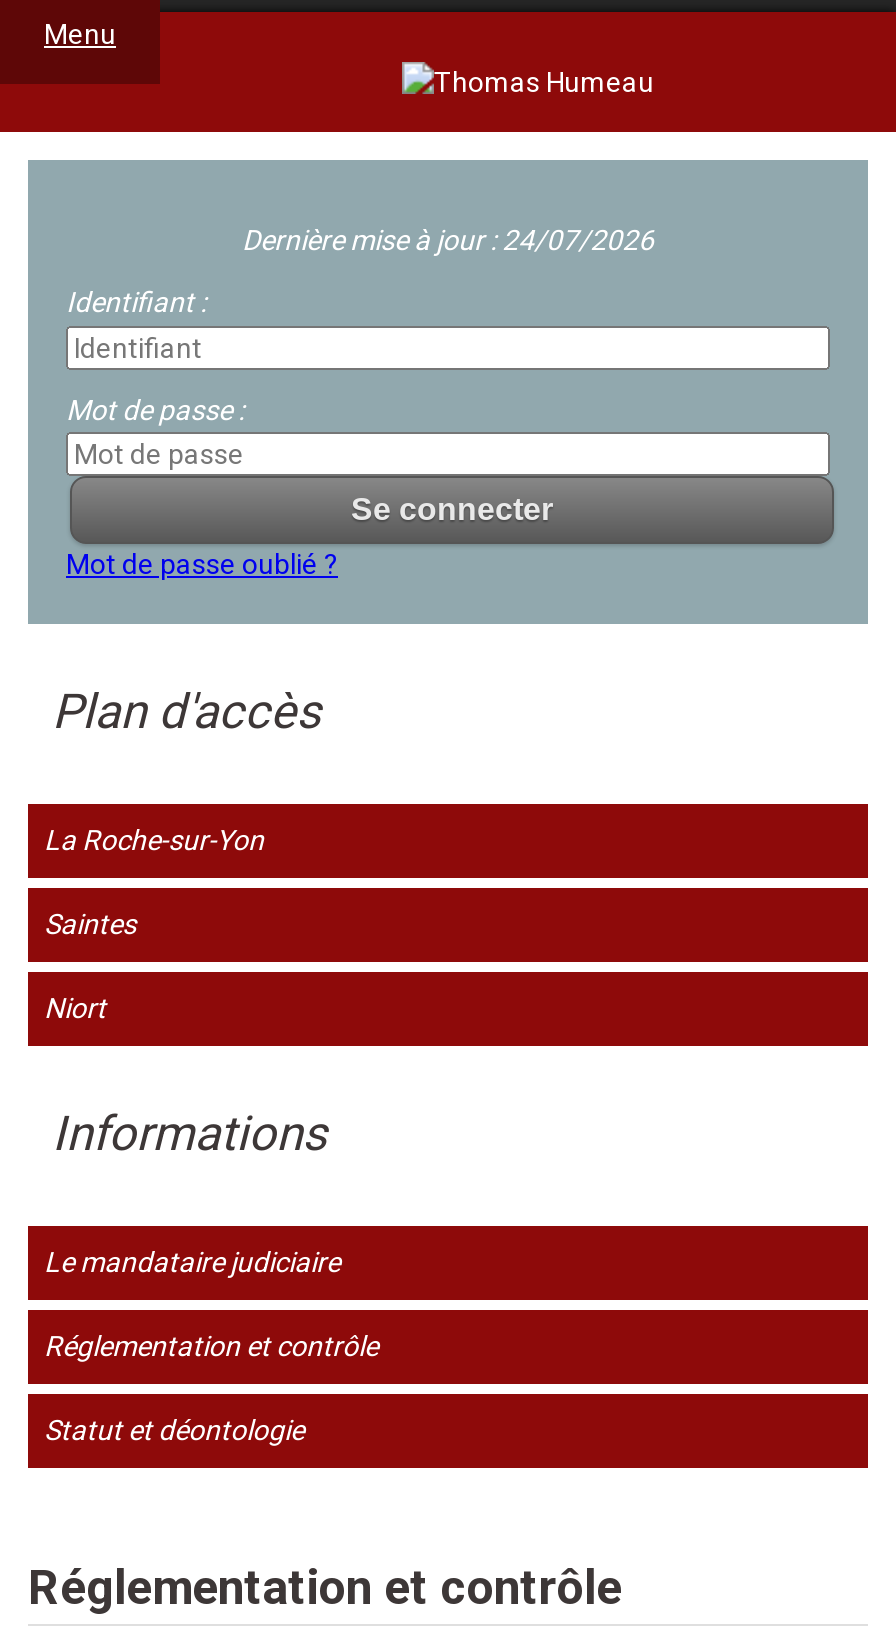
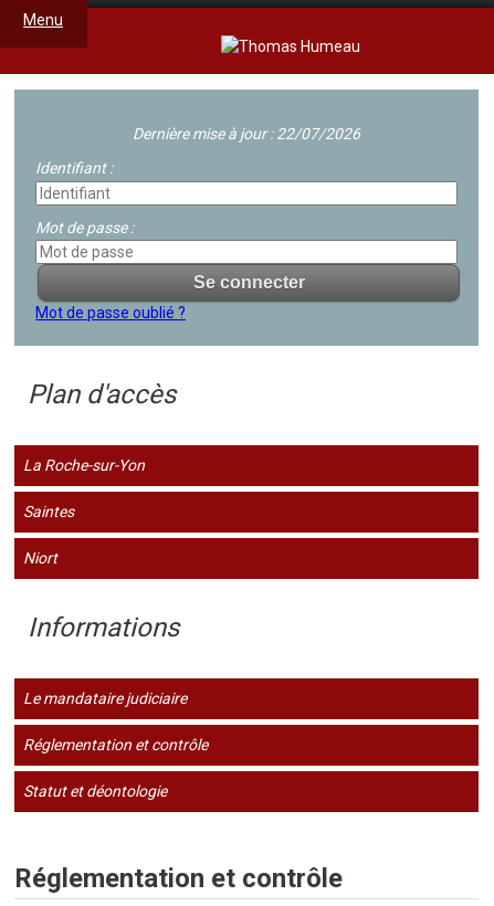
- Dernière mise à jour : 24/07/2026
+ Dernière mise à jour : 22/07/2026
